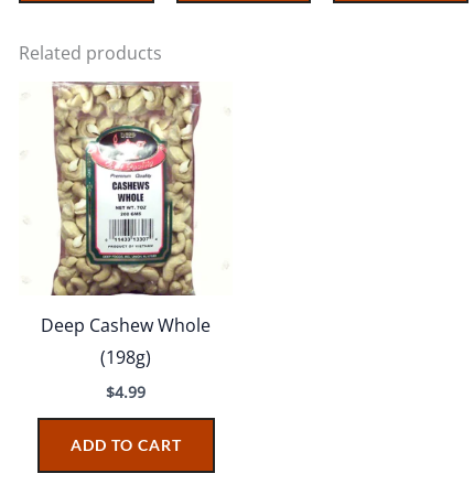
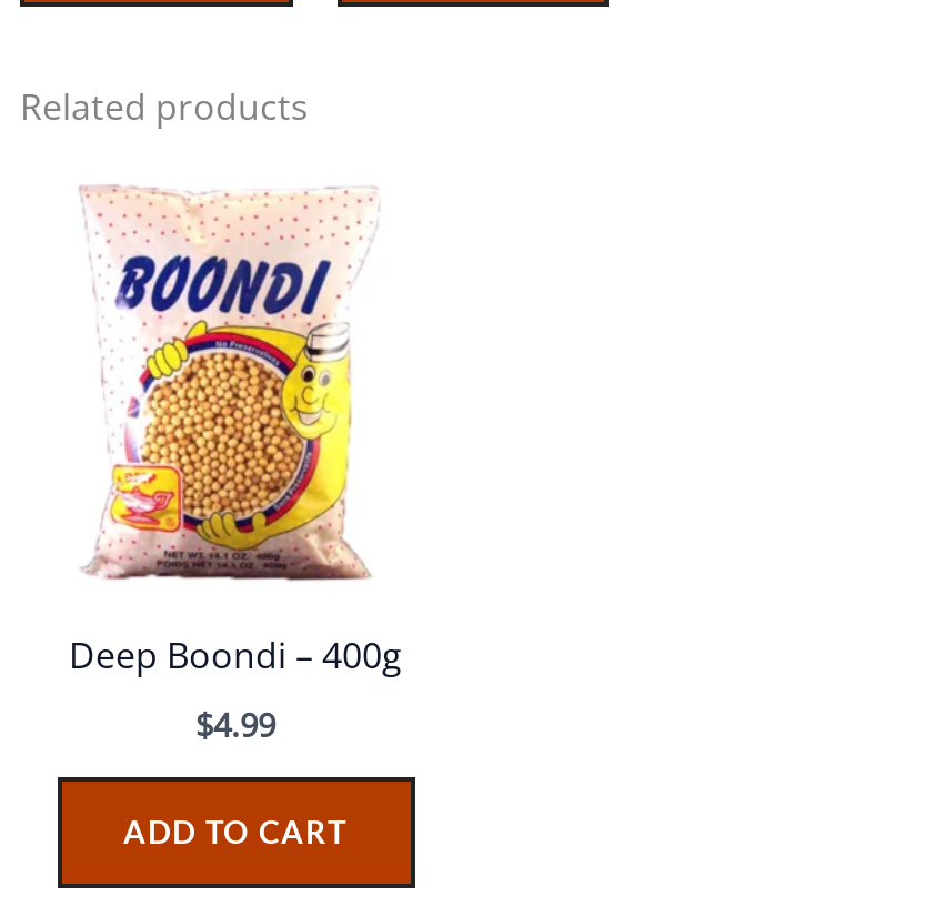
- [image]
- Deep Cashew Whole
- (198g)
+ [image]
+ Deep Boondi – 400g
